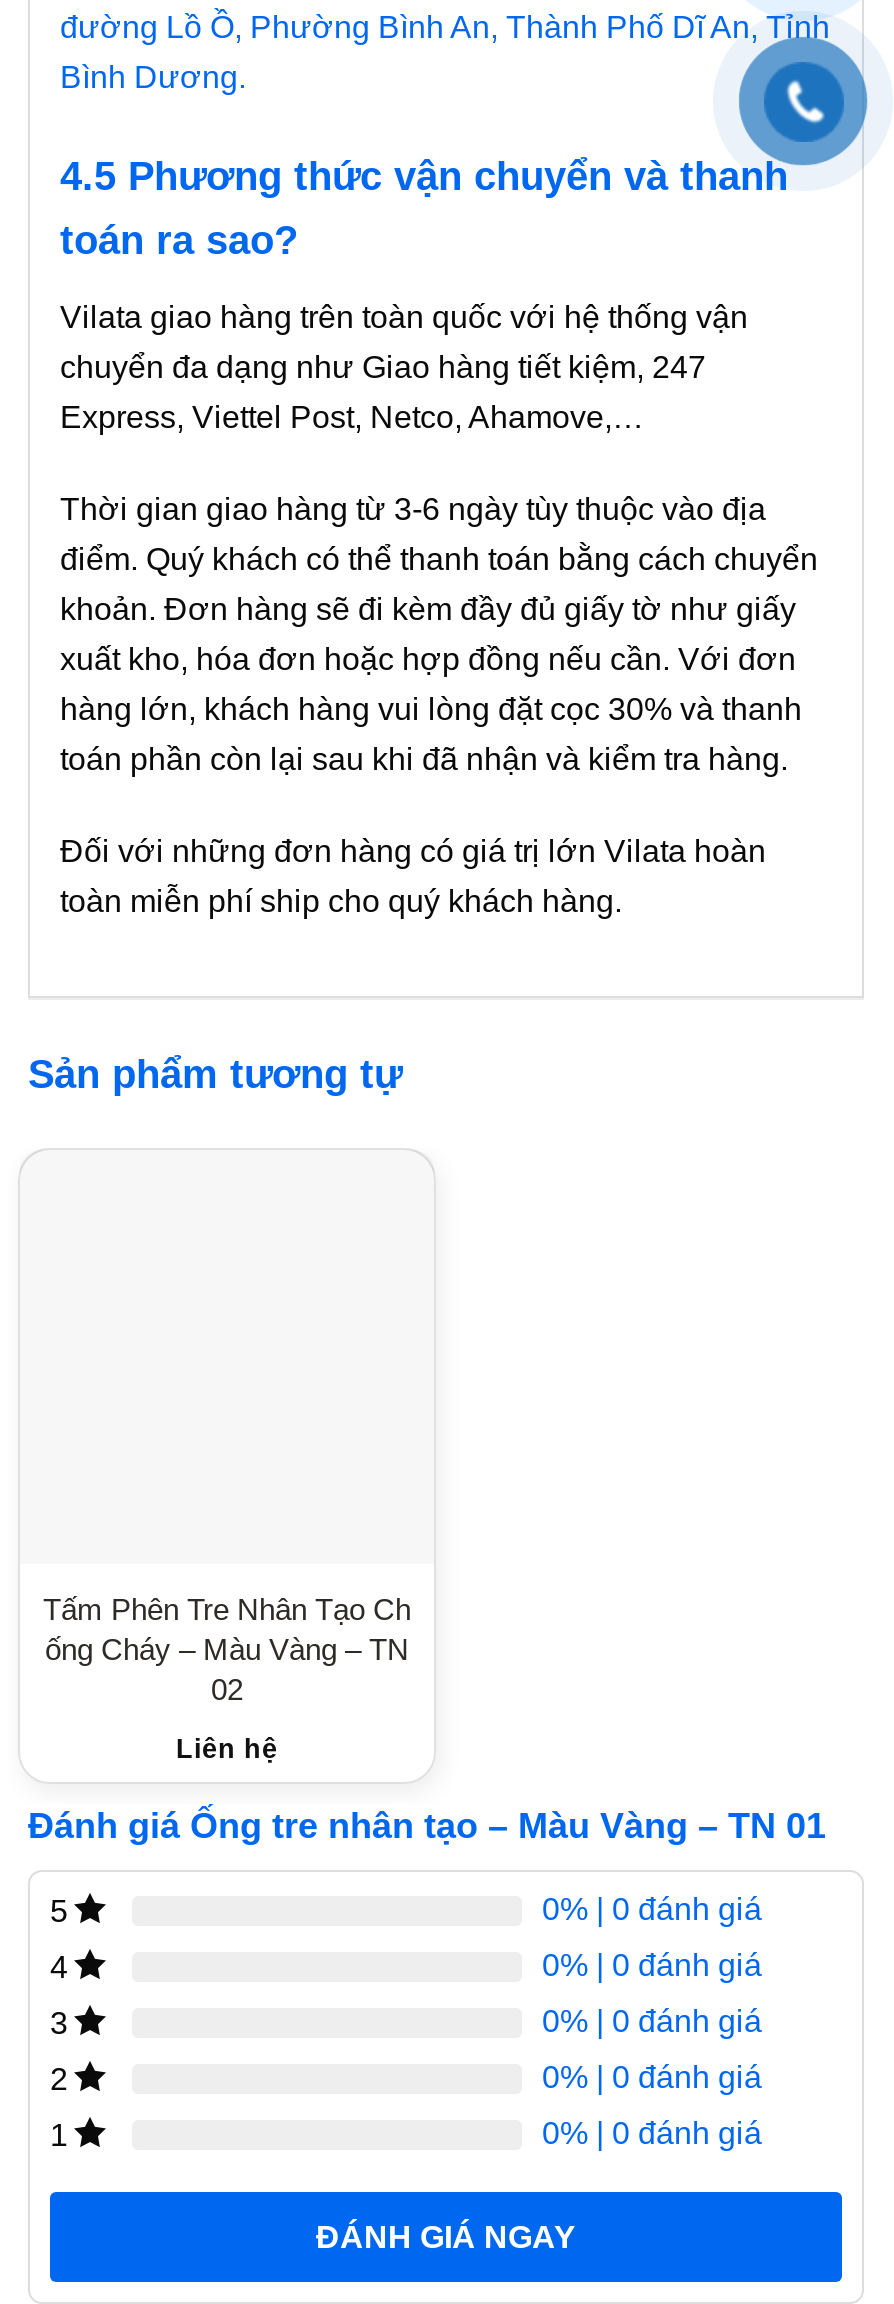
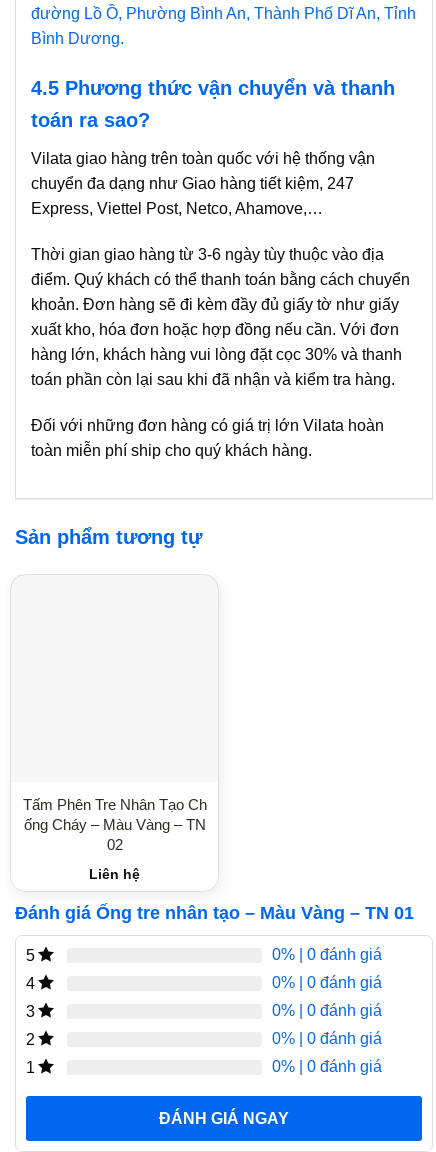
- [image]
